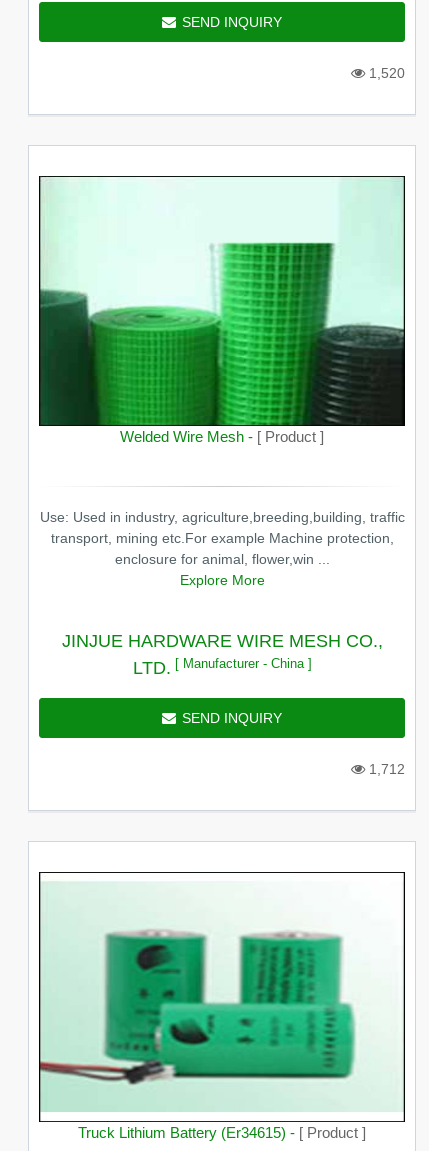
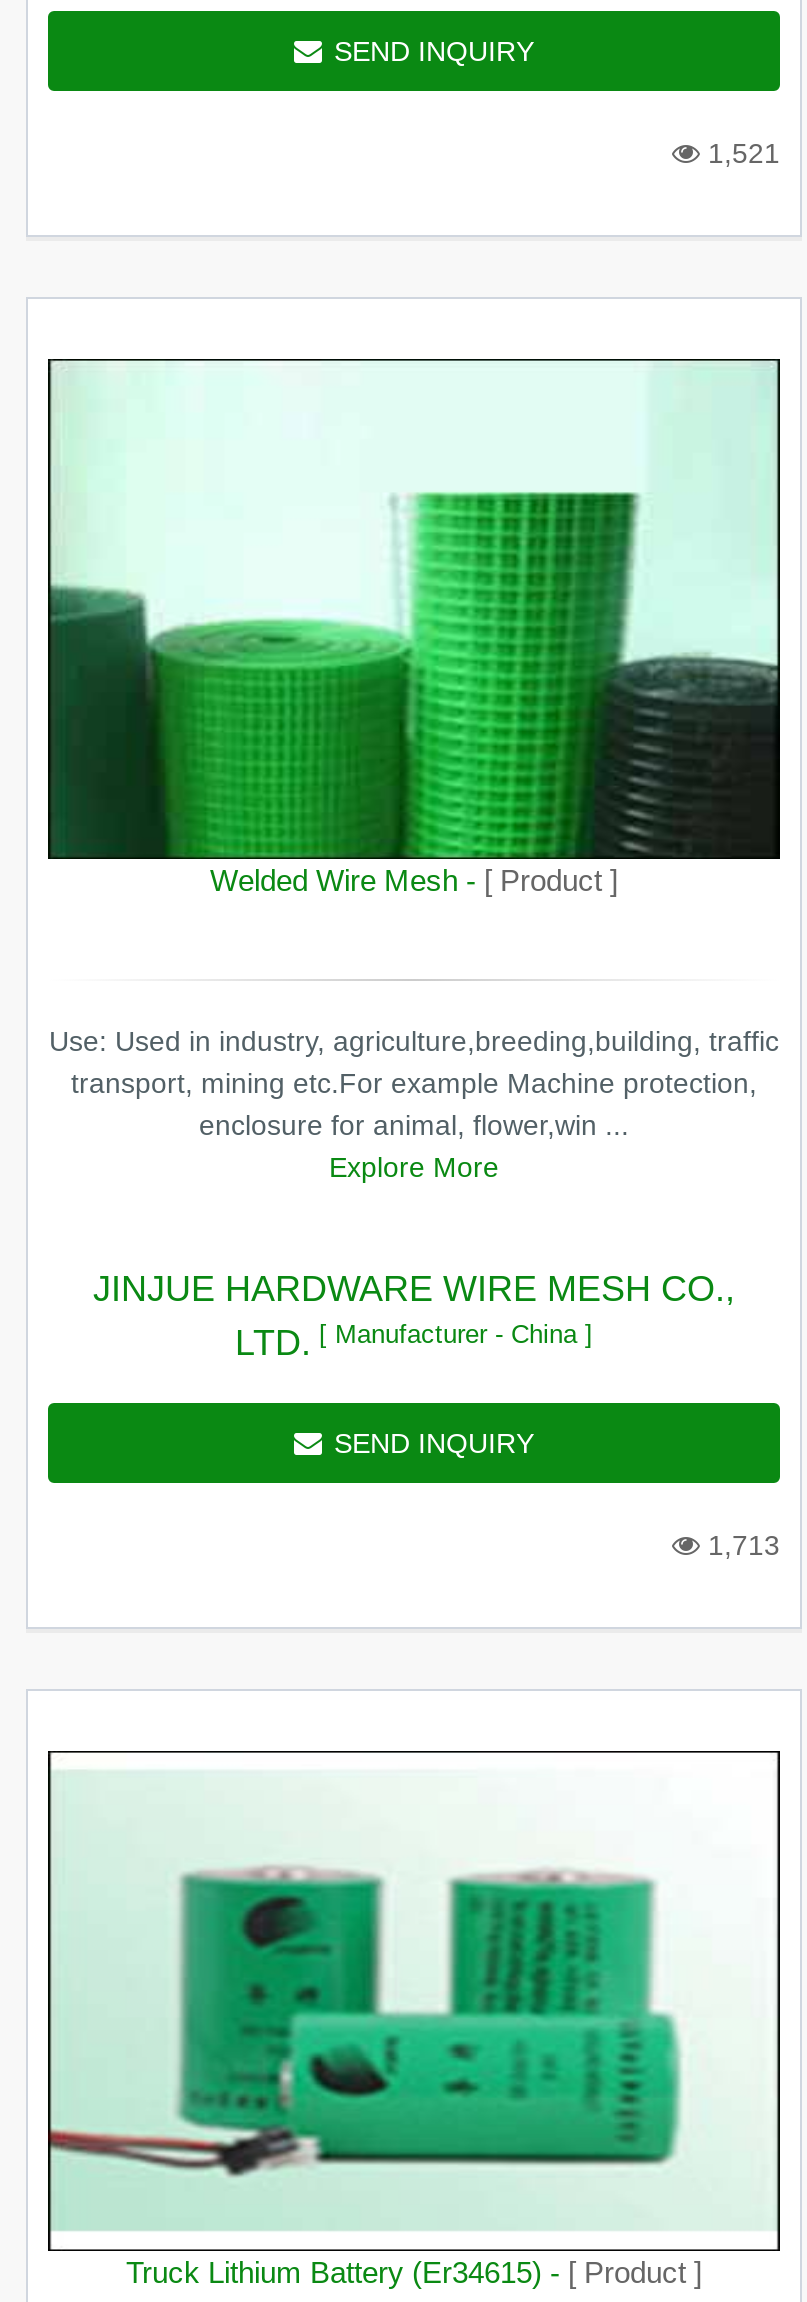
- 1,520
+ 1,521

- 1,712
+ 1,713
